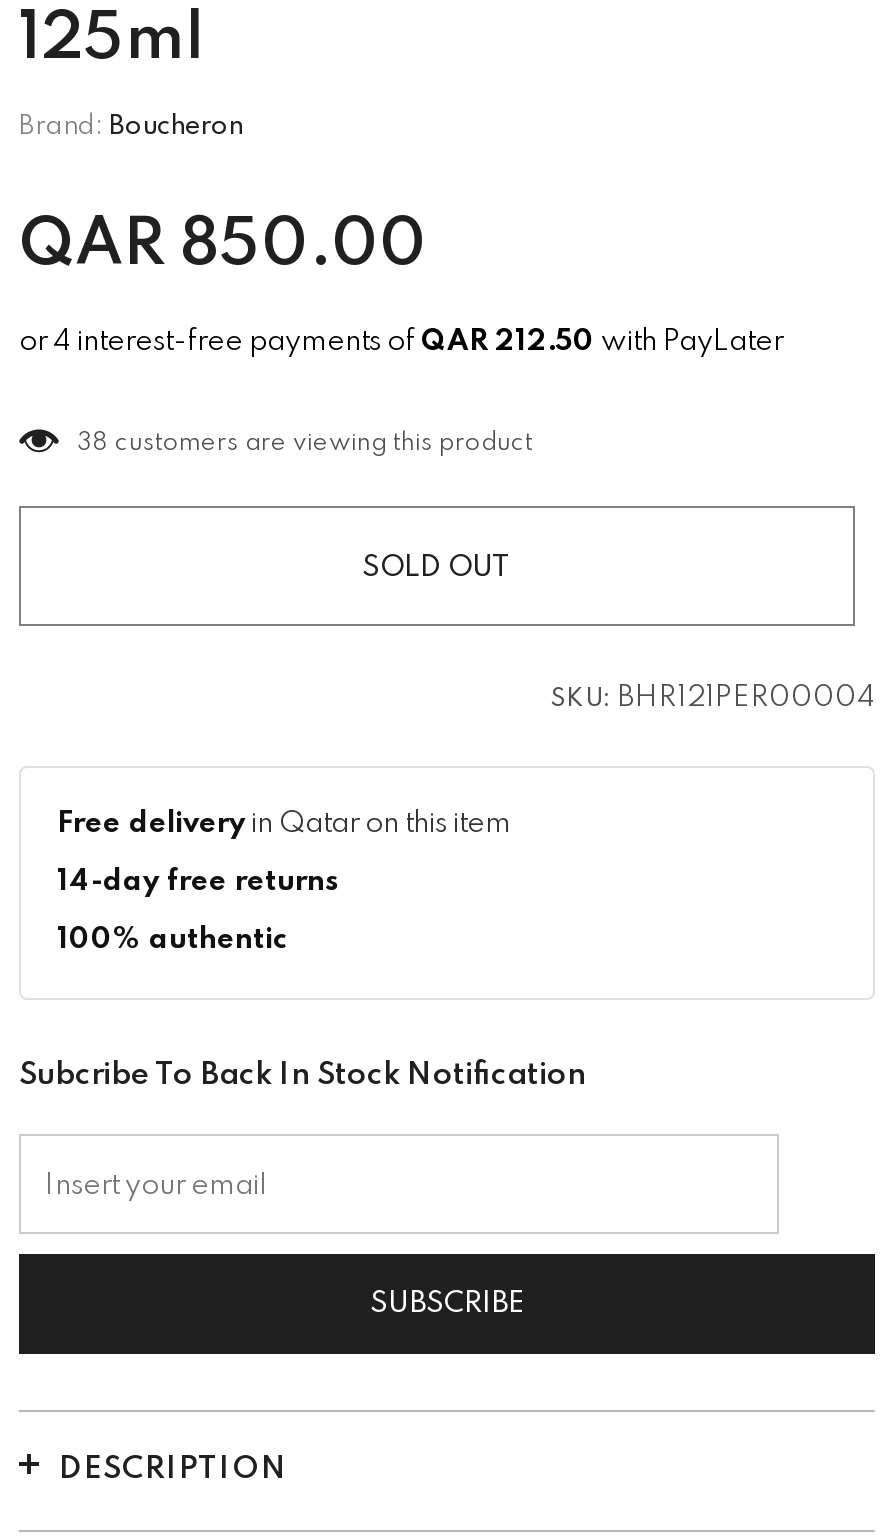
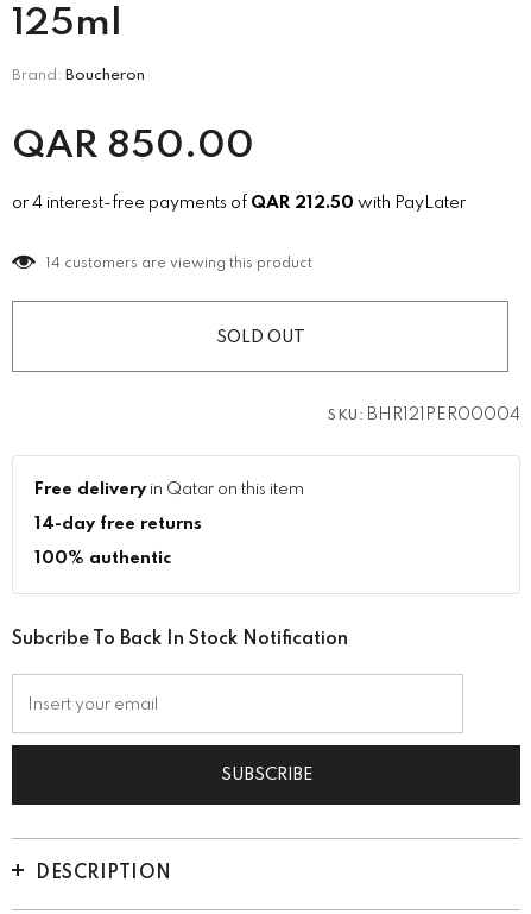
- 38 customers are viewing this product
+ 14 customers are viewing this product
